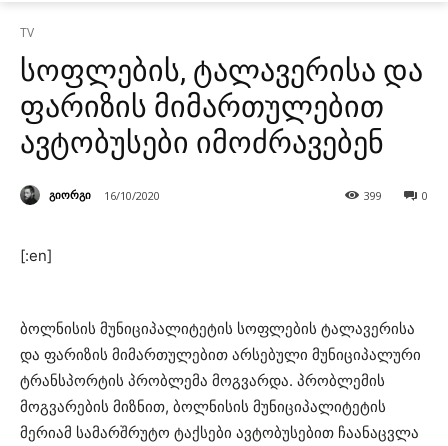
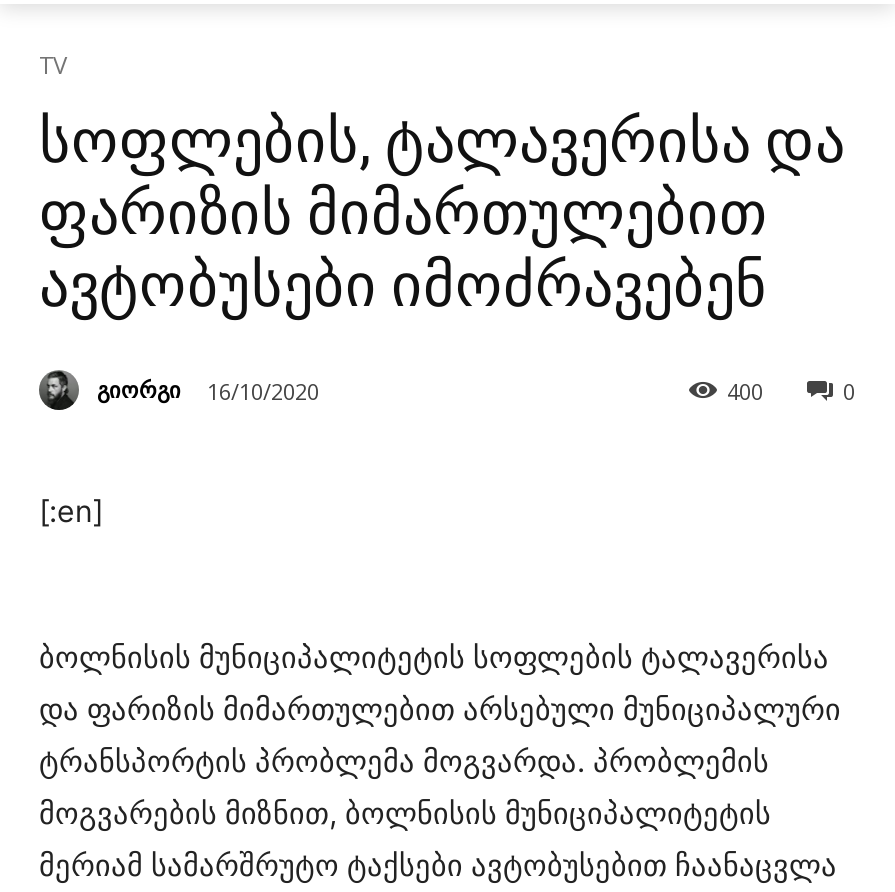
- 399
+ 400
